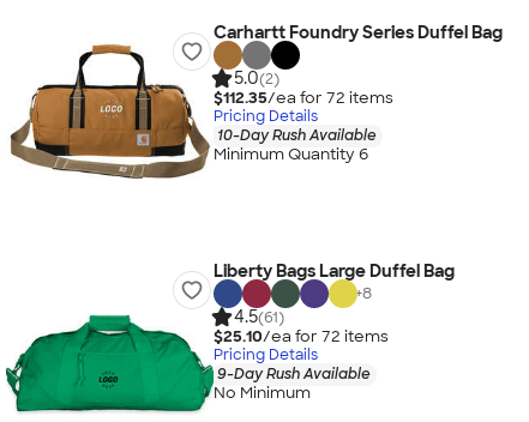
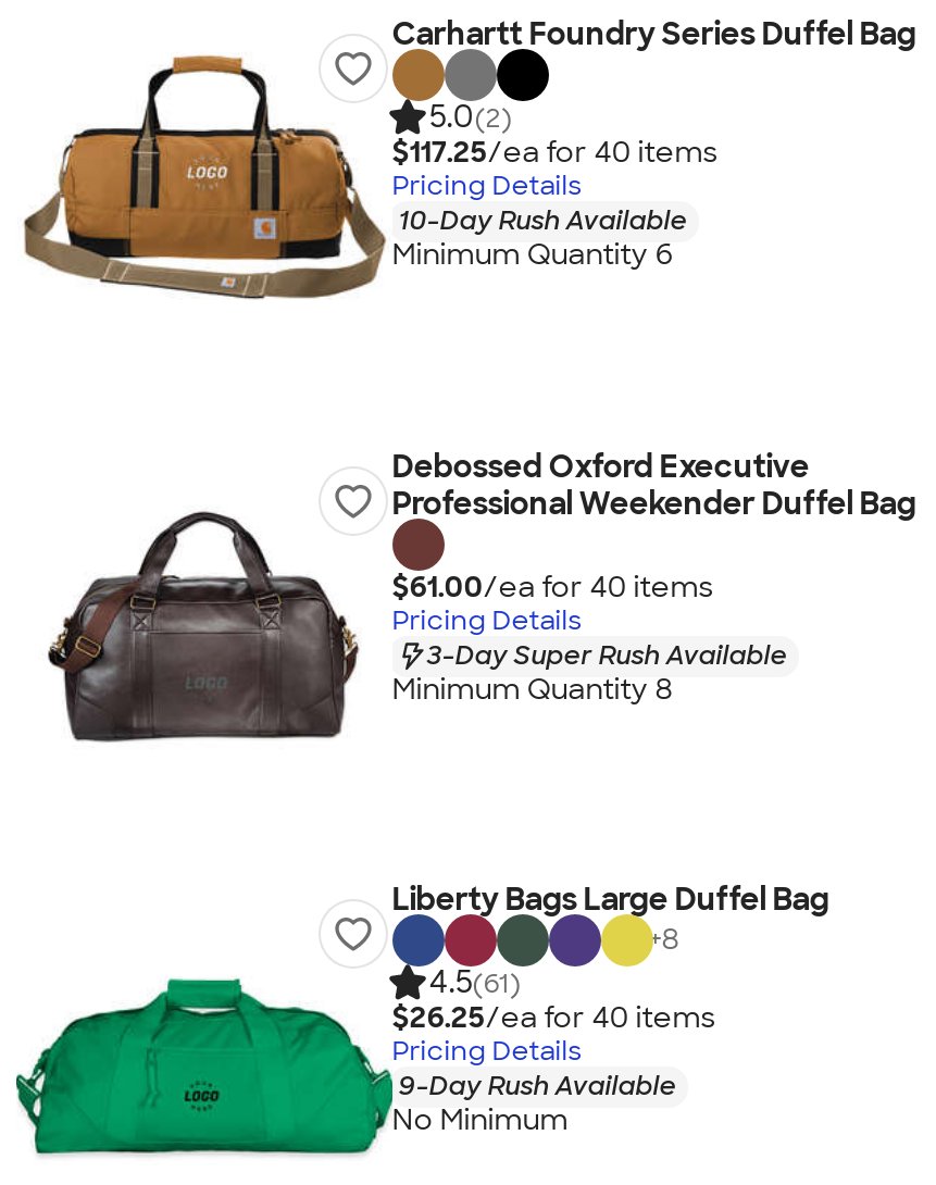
- $112.35/ea for 72 items
+ $117.25/ea for 40 items

+ [image]
+ Debossed Oxford Executive
+ Professional Weekender Duffel Bag
+ $61.00/ea for 40 items
+ Pricing Details
+ 3-Day Super Rush Available
+ Minimum Quantity 8

- $25.10/ea for 72 items
+ $26.25/ea for 40 items
